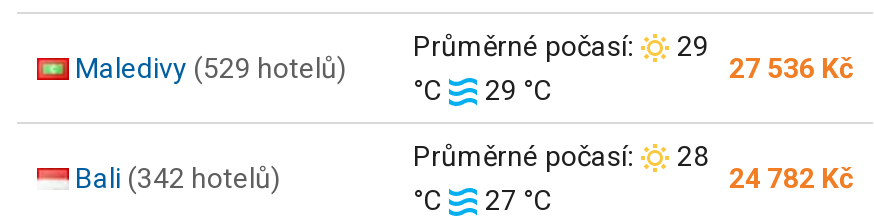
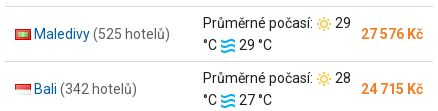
- Maledivy (529 hotelů)
+ Maledivy (525 hotelů)

- 27 536 Kč
+ 27 576 Kč

- 24 782 Kč
+ 24 715 Kč
